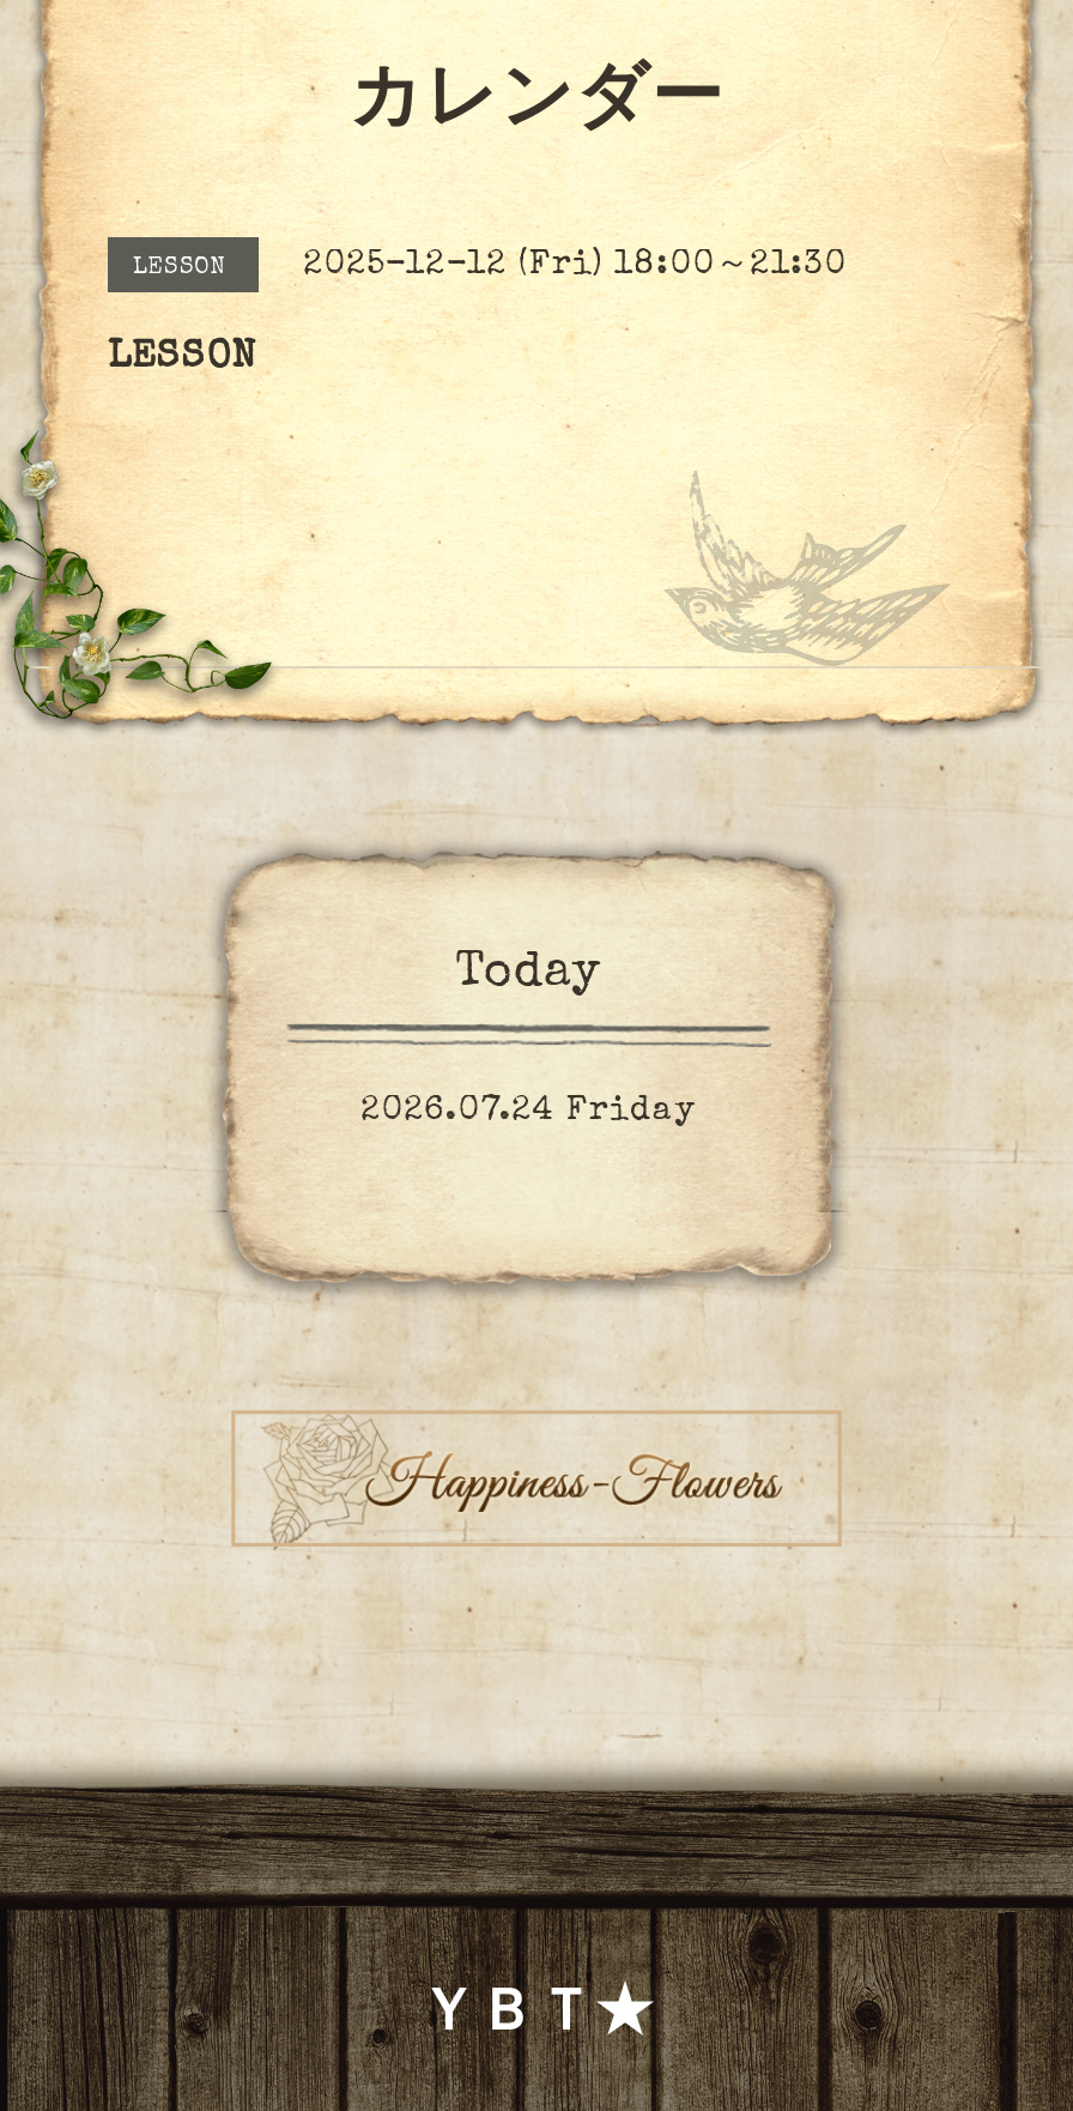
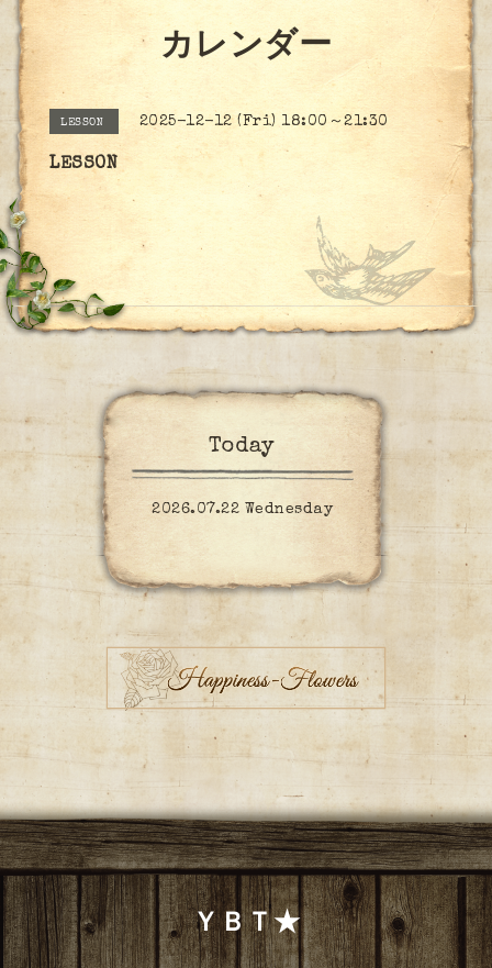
- 2026.07.24 Friday
+ 2026.07.22 Wednesday
